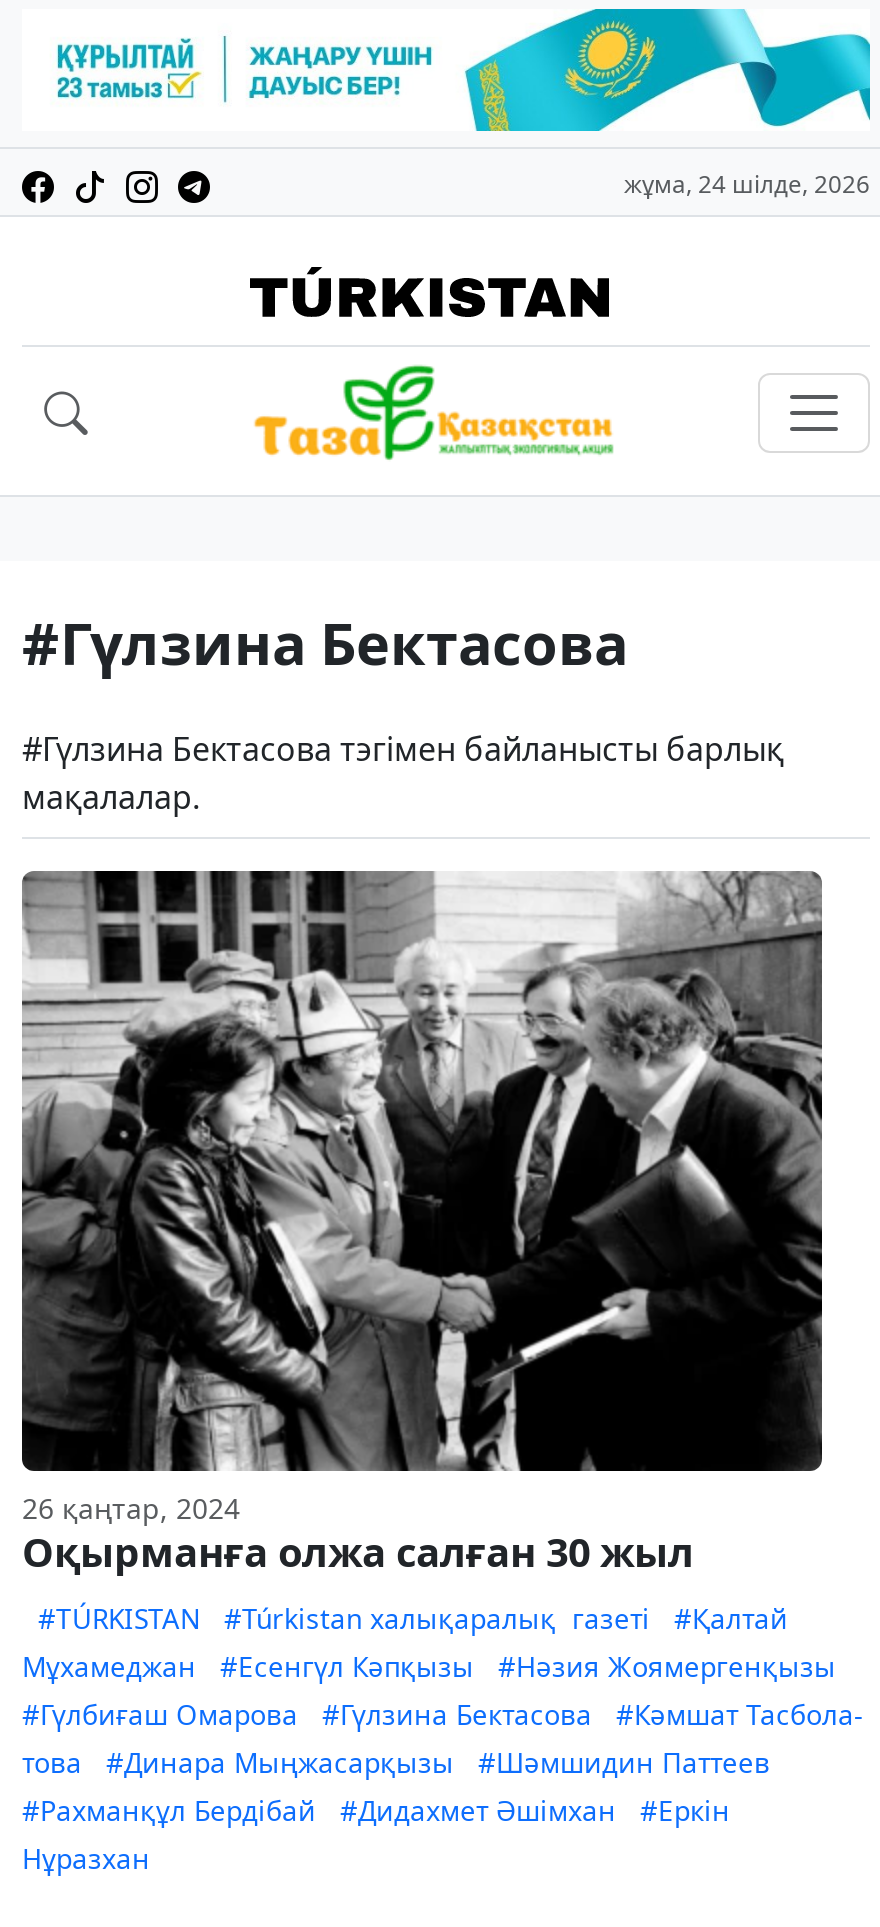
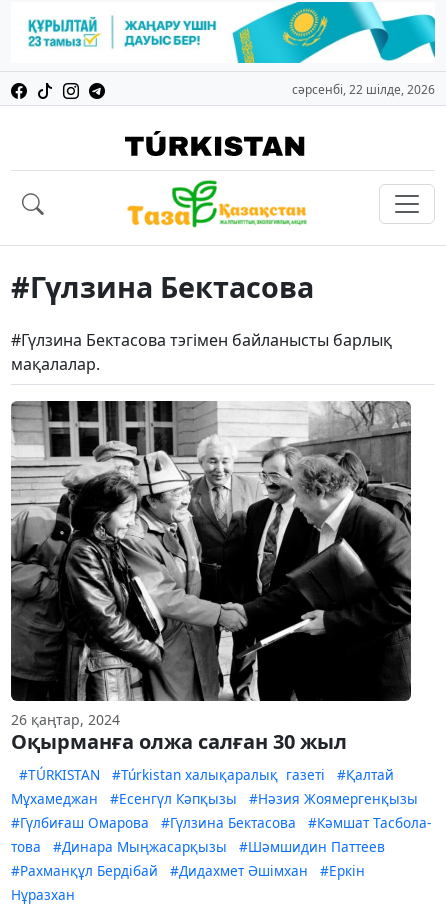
- жұма, 24 шілде, 2026
+ сәрсенбі, 22 шілде, 2026
